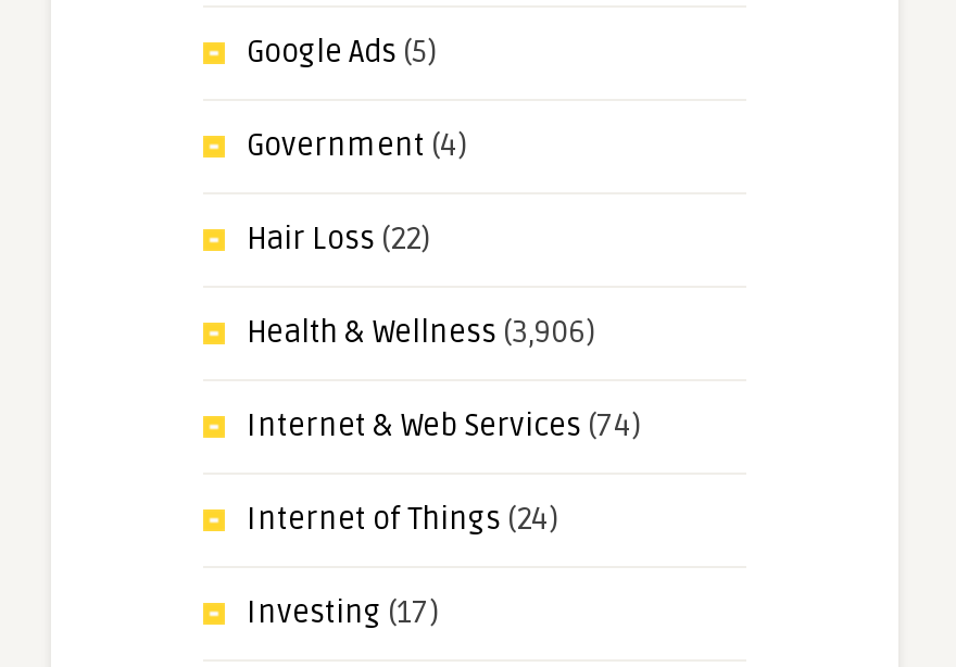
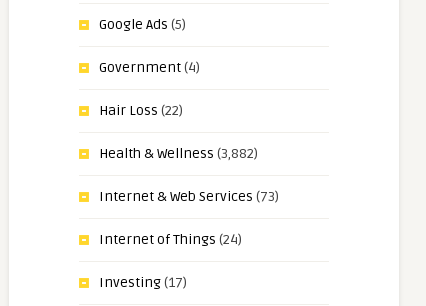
- Health & Wellness (3,906)
+ Health & Wellness (3,882)

- Internet & Web Services (74)
+ Internet & Web Services (73)
